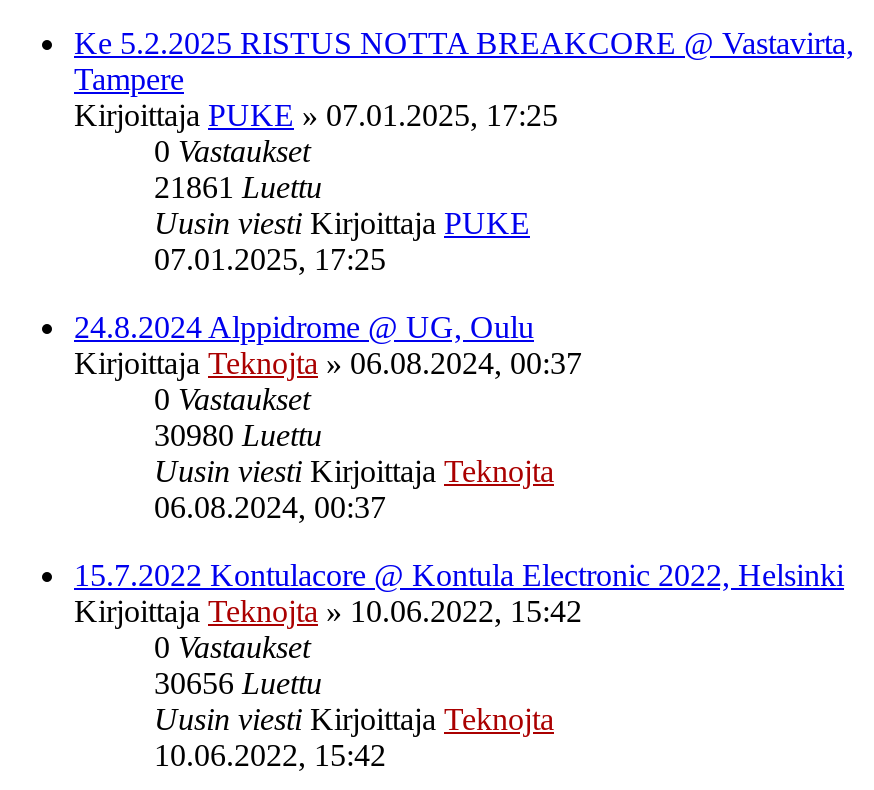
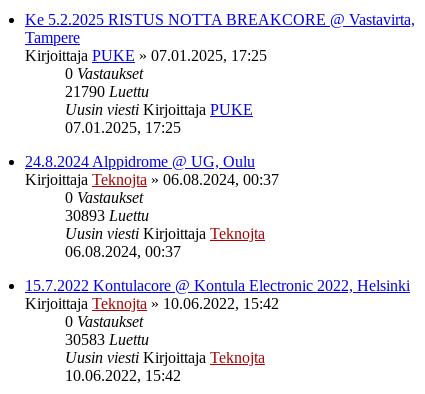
- 21861 Luettu
+ 21790 Luettu

- 30980 Luettu
+ 30893 Luettu

- 30656 Luettu
+ 30583 Luettu
